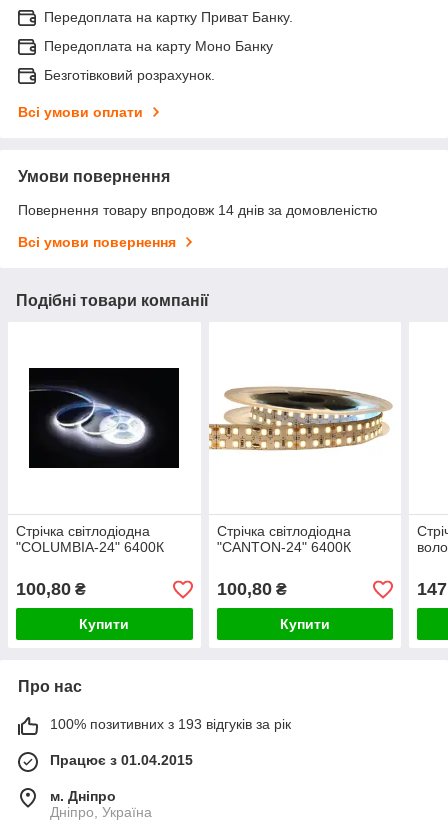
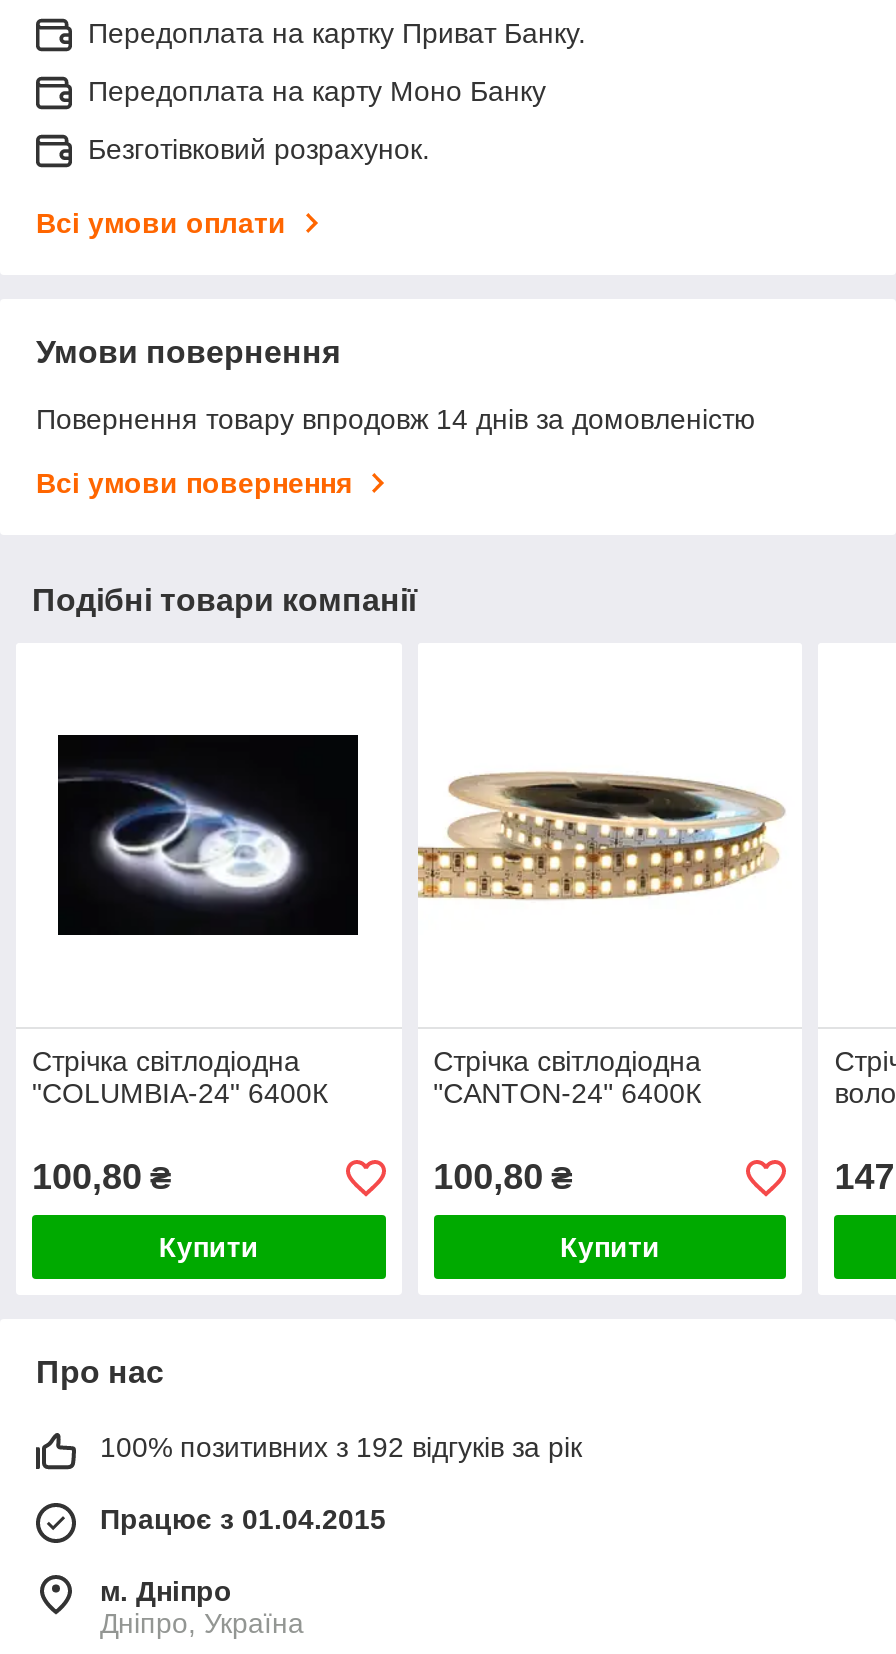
- 100% позитивних з 193 відгуків за рік
+ 100% позитивних з 192 відгуків за рік
